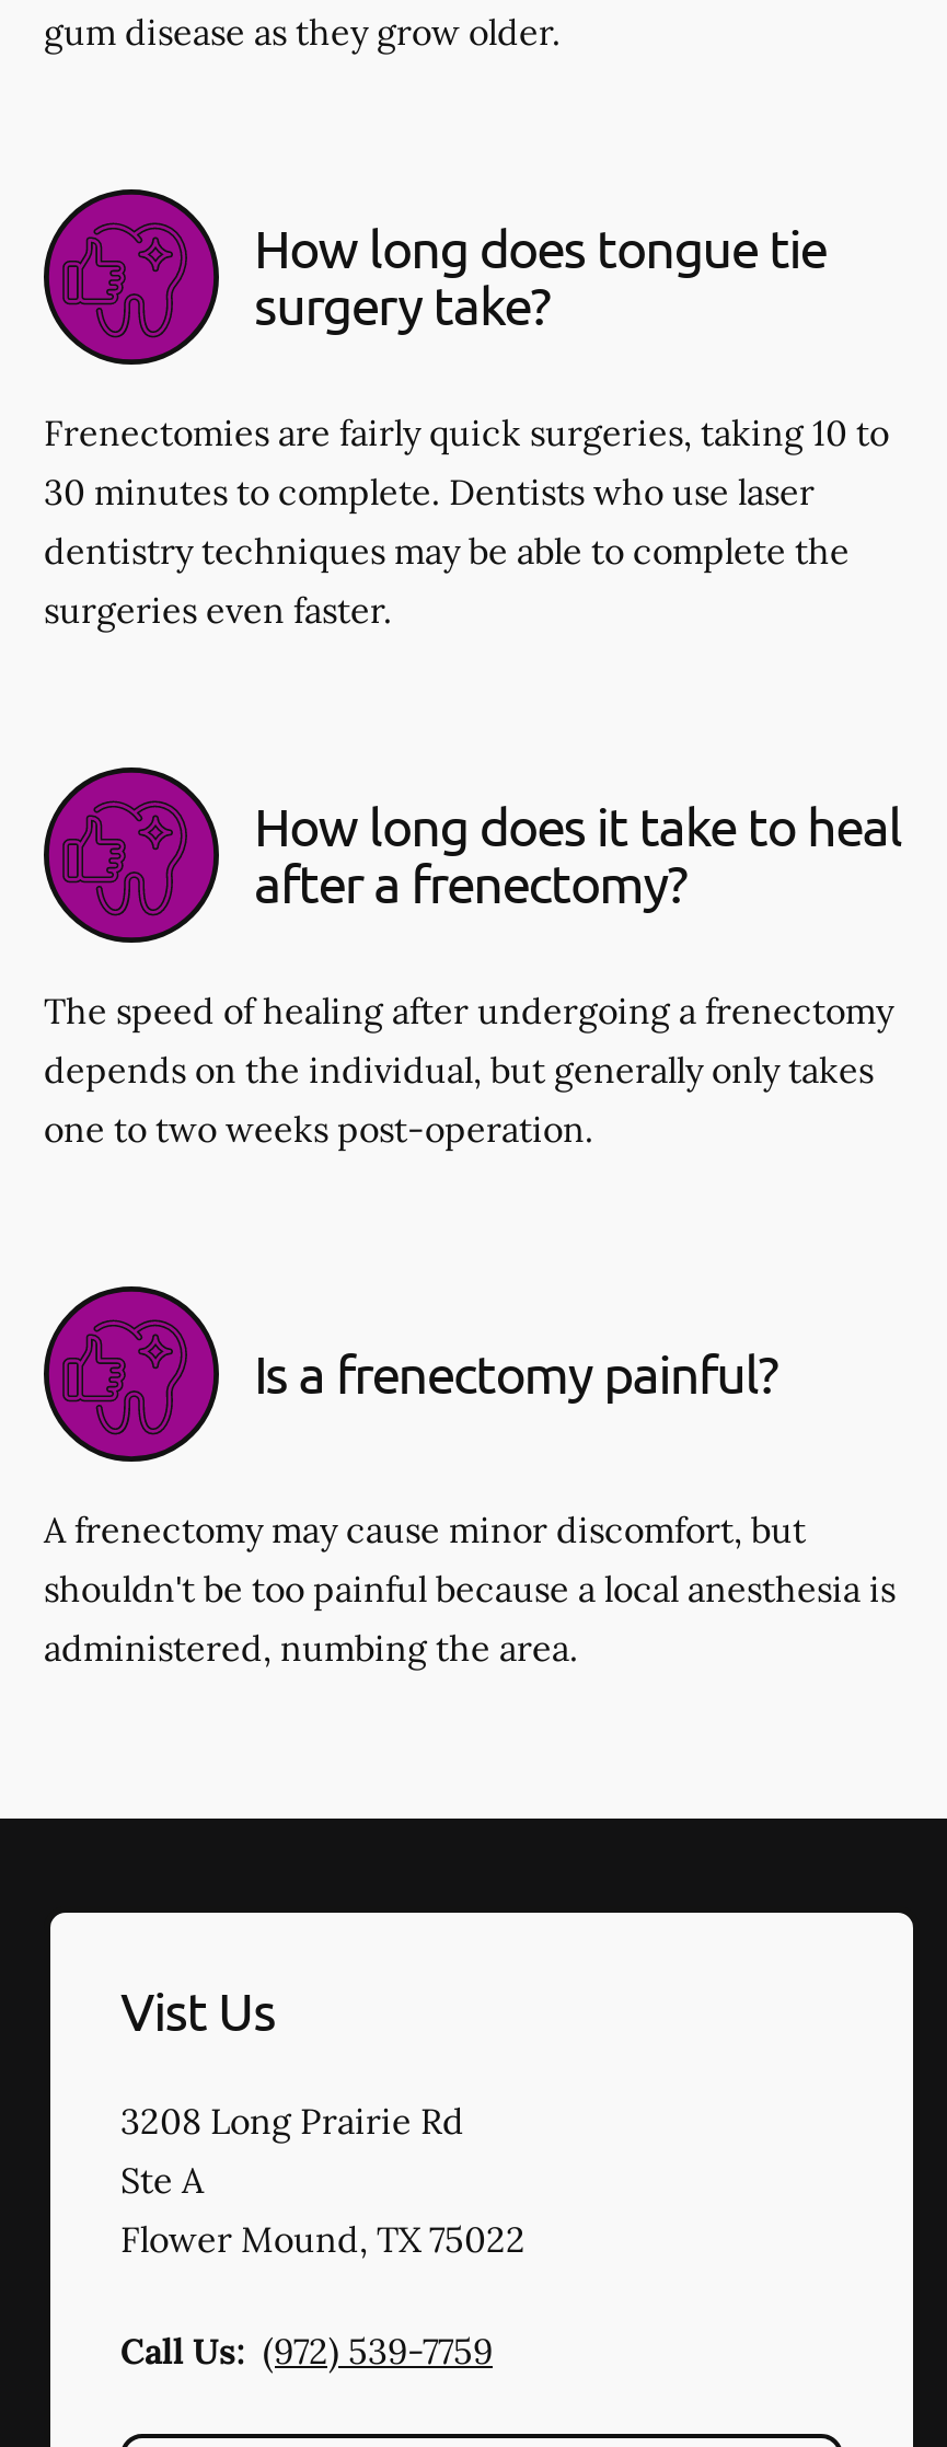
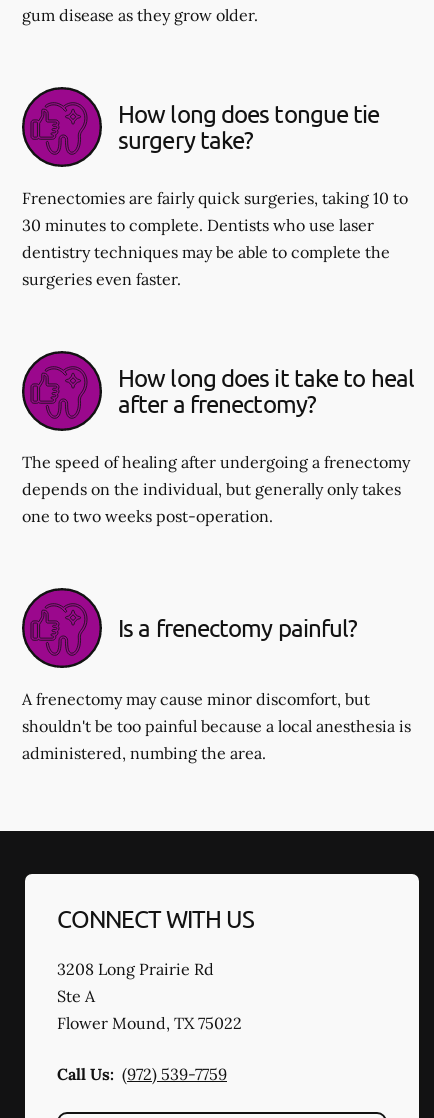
- Vist Us
+ CONNECT WITH US
